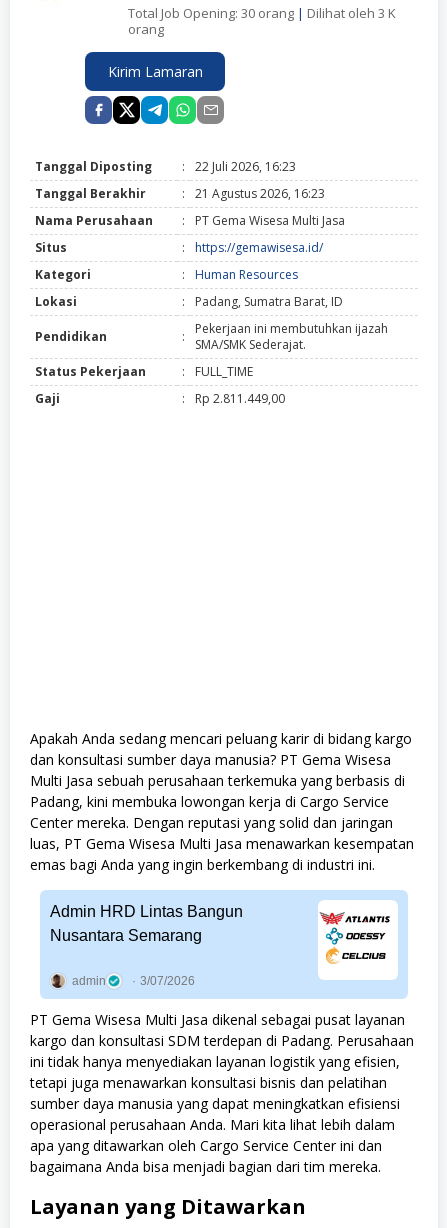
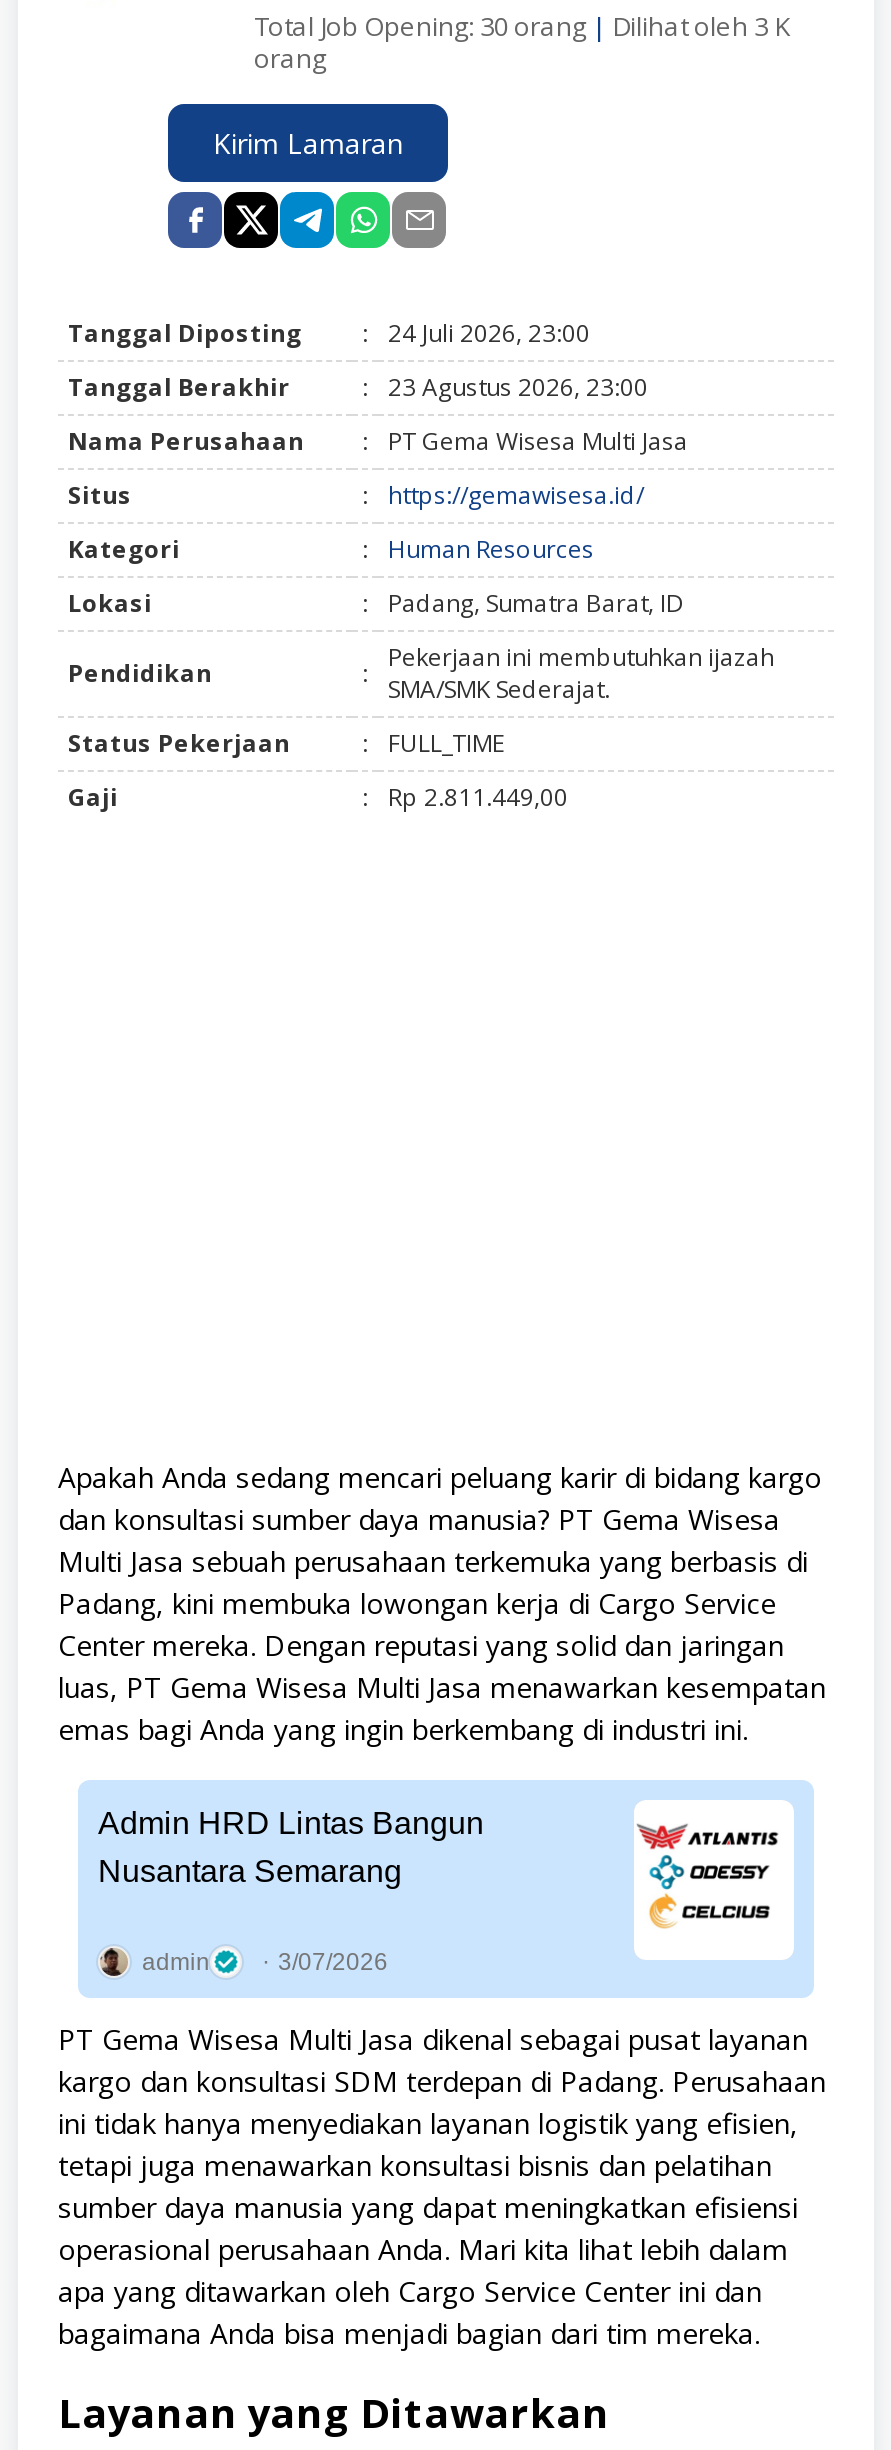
- Tanggal Diposting : 22 Juli 2026, 16:23
+ Tanggal Diposting : 24 Juli 2026, 23:00

- : 21 Agustus 2026, 16:23
+ : 23 Agustus 2026, 23:00
